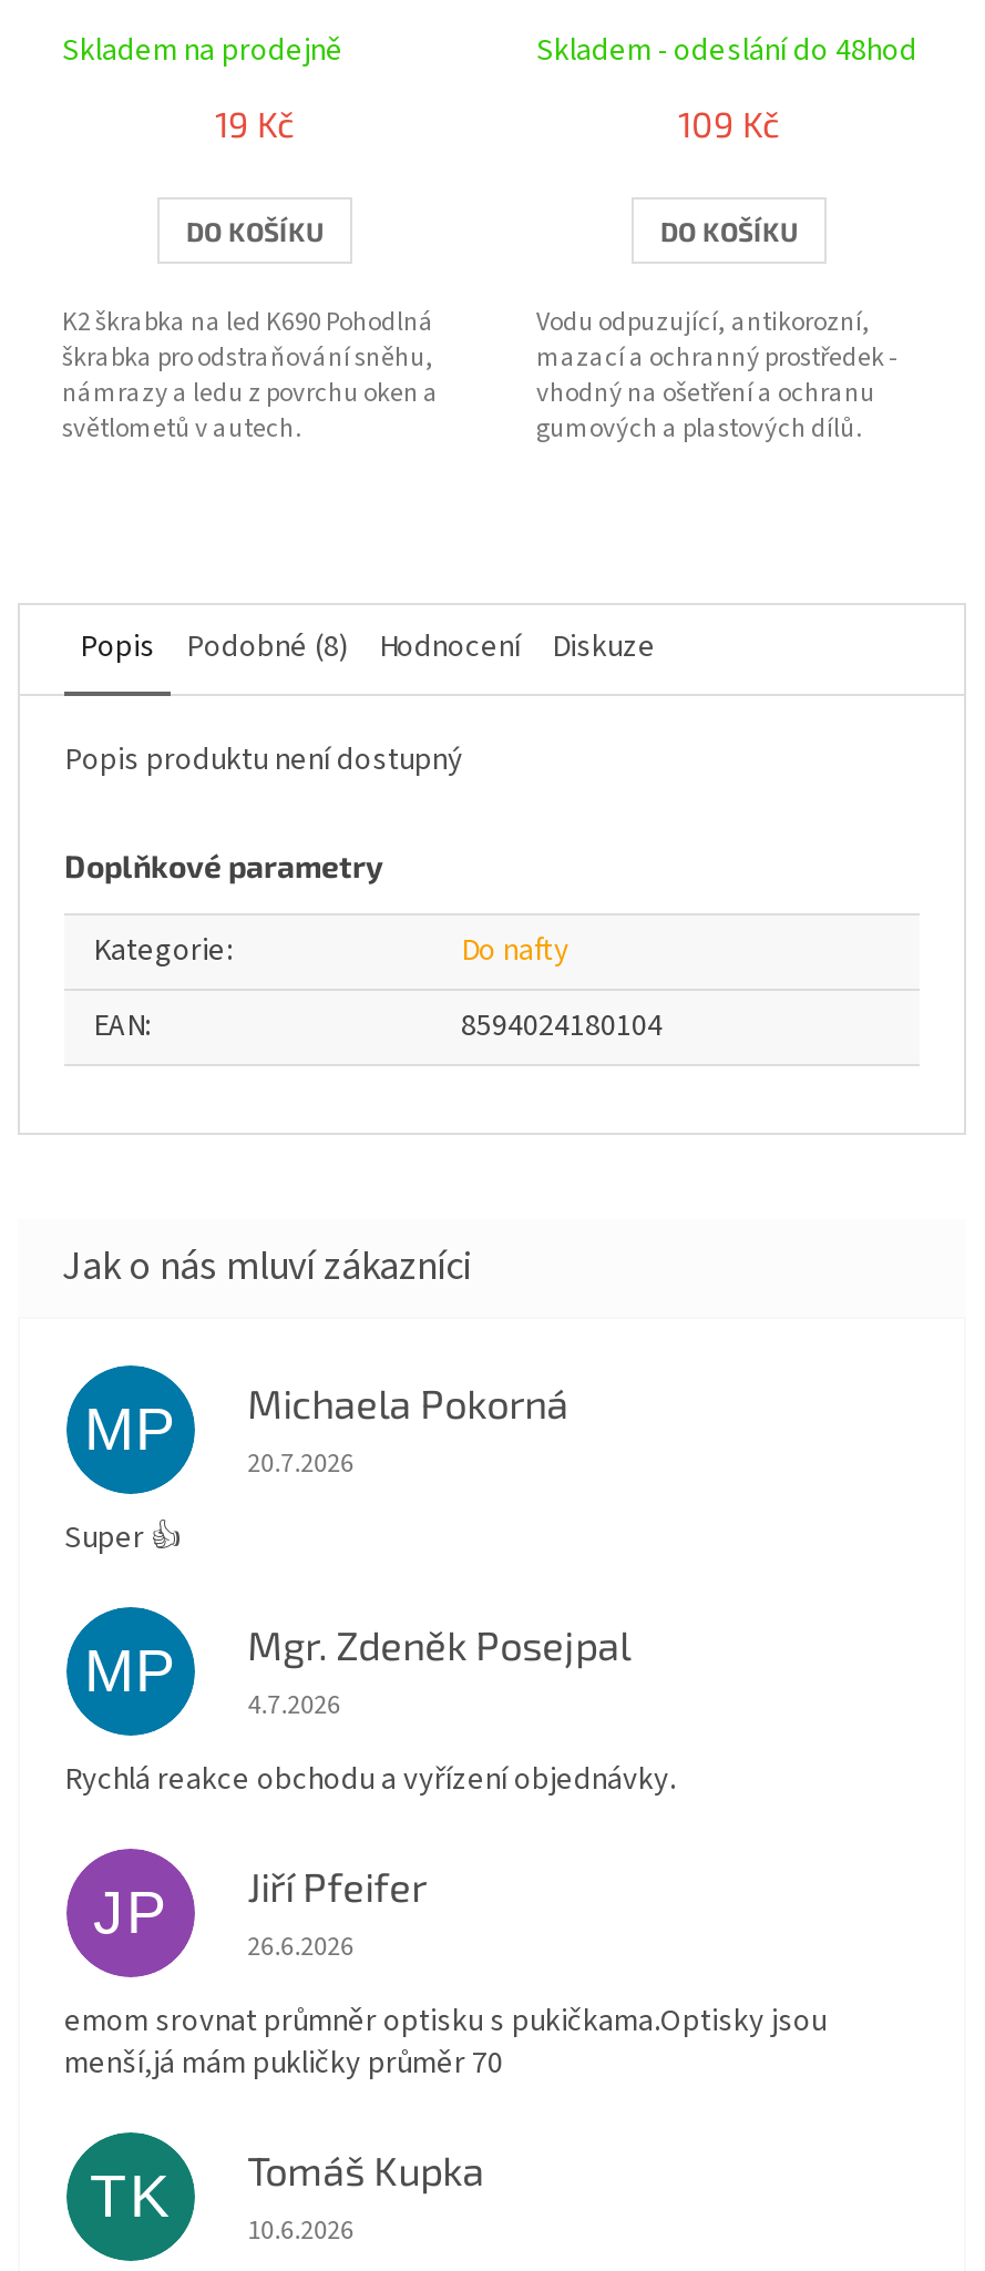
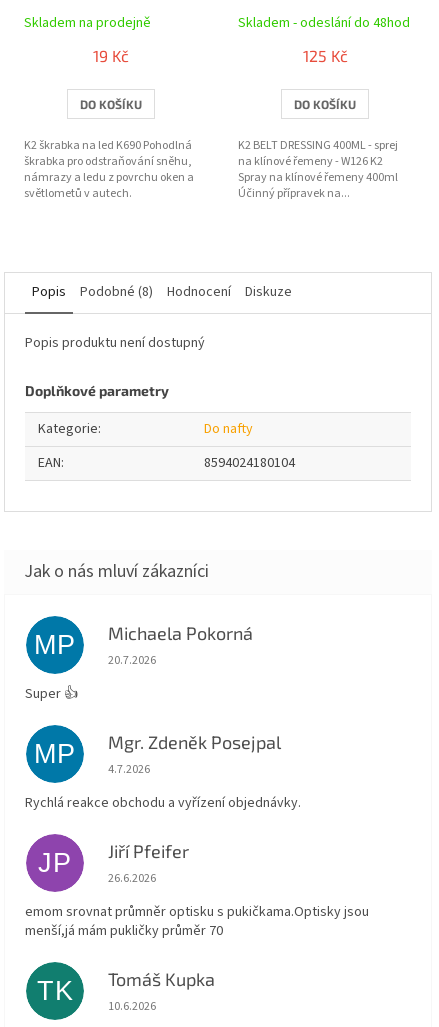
- 109 Kč
+ 125 Kč

- Vodu odpuzující, antikorozní,
- mazací a ochranný prostředek -
- vhodný na ošetření a ochranu
- gumových a plastových dílů.
+ K2 BELT DRESSING 400ML - sprej
+ na klínové řemeny - W126 K2
+ Spray na klínové řemeny 400ml
+ Účinný přípravek na...
